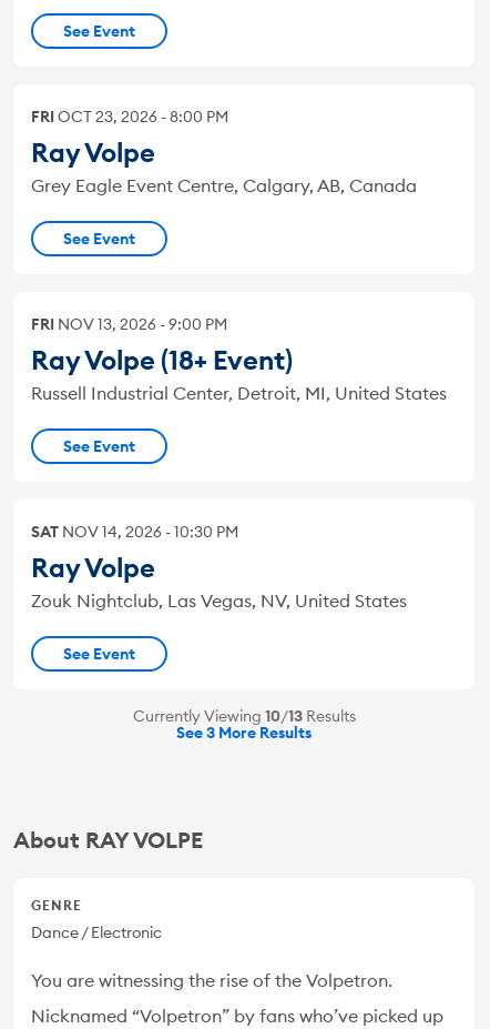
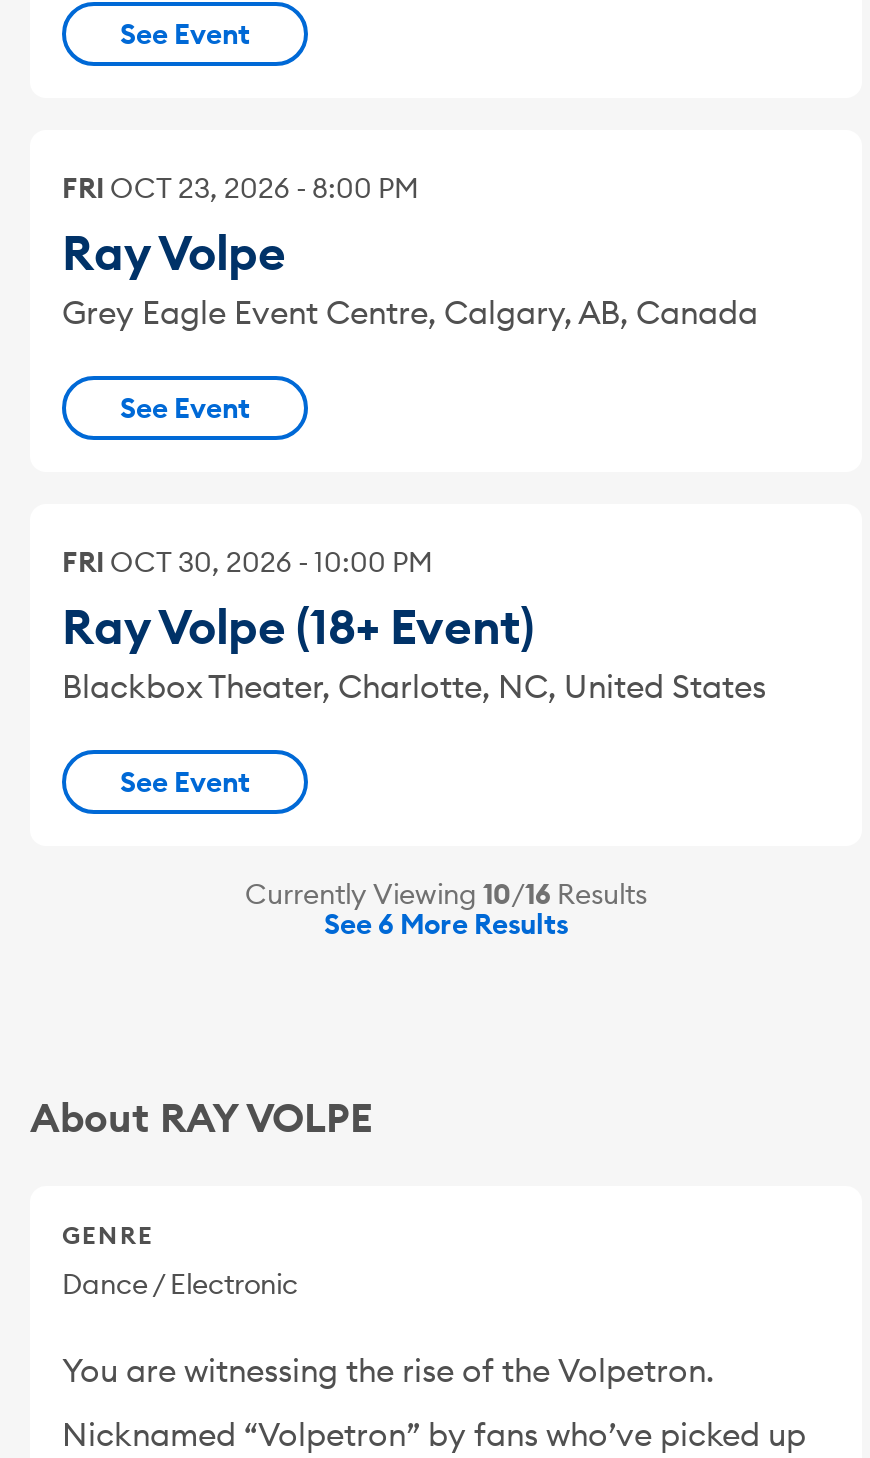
- FRI NOV 13, 2026 - 9:00 PM
+ FRI OCT 30, 2026 - 10:00 PM

- Russell Industrial Center, Detroit, MI, United States
+ Blackbox Theater, Charlotte, NC, United States

- SAT NOV 14, 2026 -10:30 PM
- Ray Volpe
- Zouk Nightclub, Las Vegas, NV, United States
- See Event
- Currently Viewing 10/13 Results
- See 3 More Results
+ Currently Viewing 10/16 Results
+ See 6 More Results
